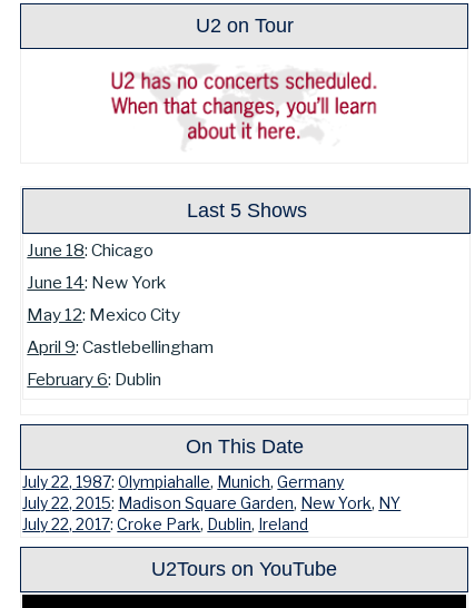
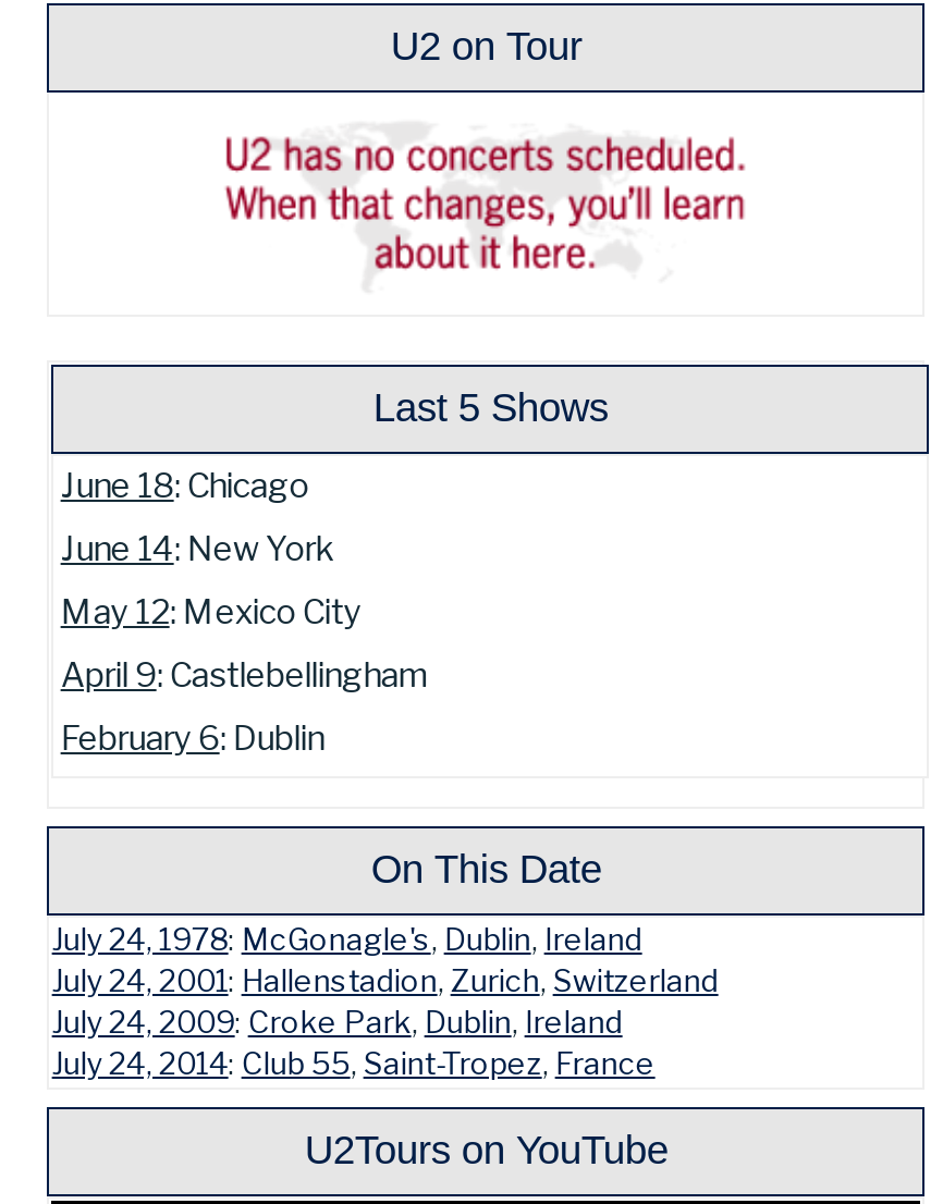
- July 22, 1987: Olympiahalle, Munich, Germany
- July 22, 2015: Madison Square Garden, New York, NY
- July 22, 2017: Croke Park, Dublin, Ireland
+ July 24, 1978: McGonagle's, Dublin, Ireland
+ July 24, 2001: Hallenstadion, Zurich, Switzerland
+ July 24, 2009: Croke Park, Dublin, Ireland
+ July 24, 2014: Club 55, Saint-Tropez, France
